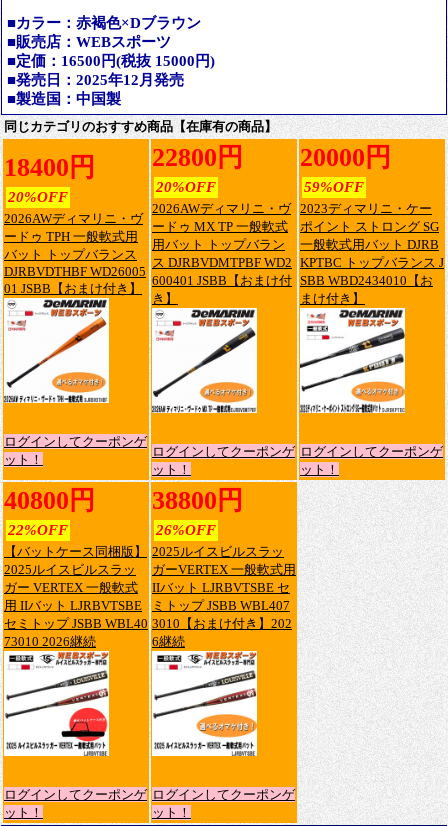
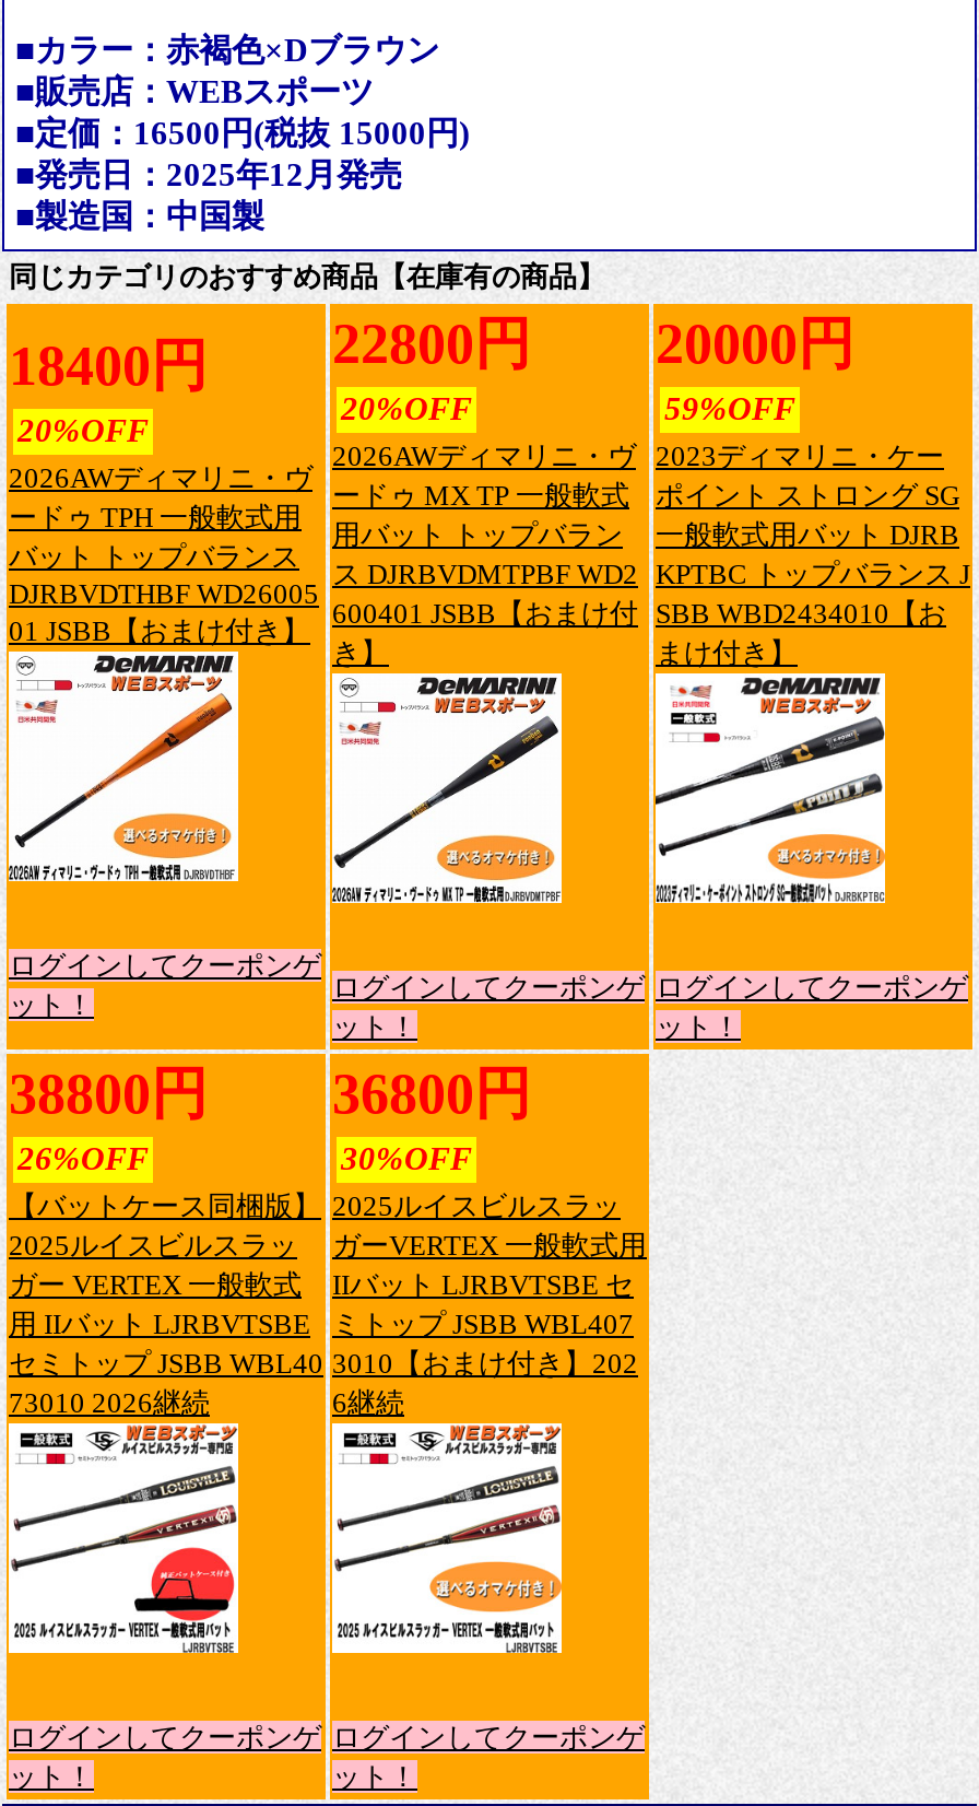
- 40800円
- 22%OFF
+ 38800円
+ 26%OFF

- 38800円
- 26%OFF
+ 36800円
+ 30%OFF
